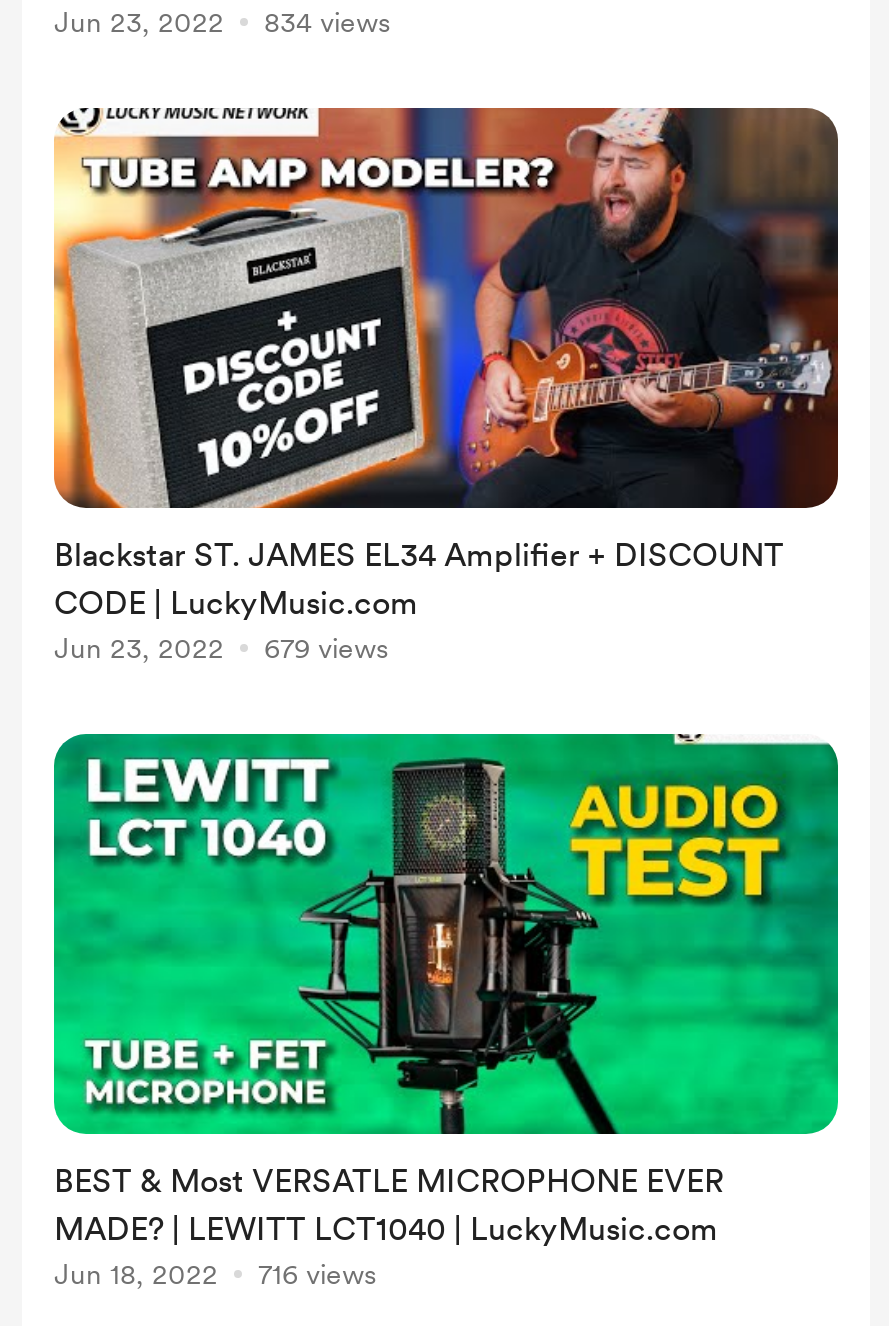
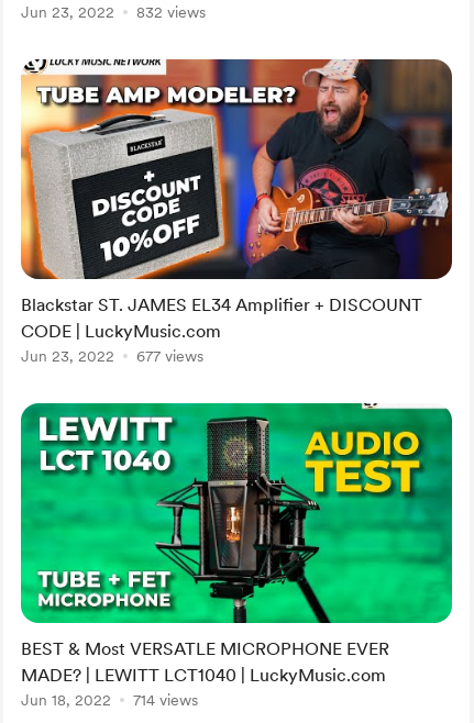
- Jun 23, 2022 834 views
+ Jun 23, 2022 832 views

- Jun 23, 2022 679 views
+ Jun 23, 2022 677 views

- Jun 18, 2022 716 views
+ Jun 18, 2022 714 views
